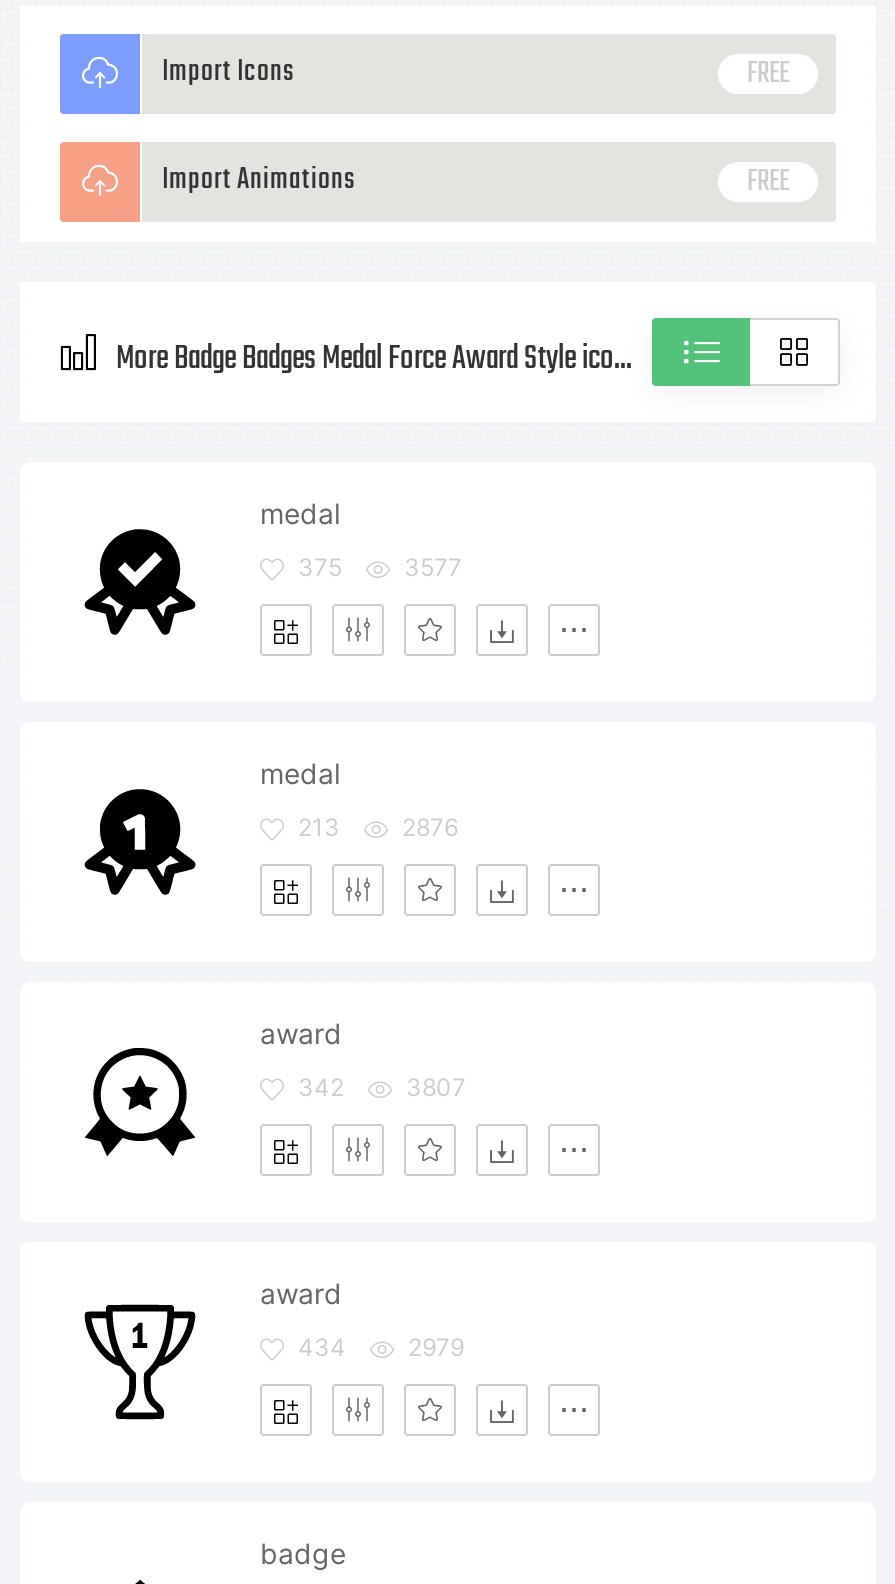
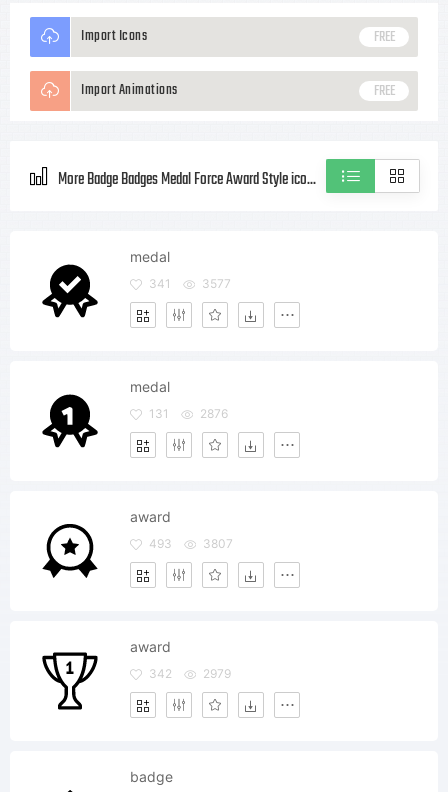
- 375
+ 341

- 213
+ 131

- 342
+ 493

- 434
+ 342
